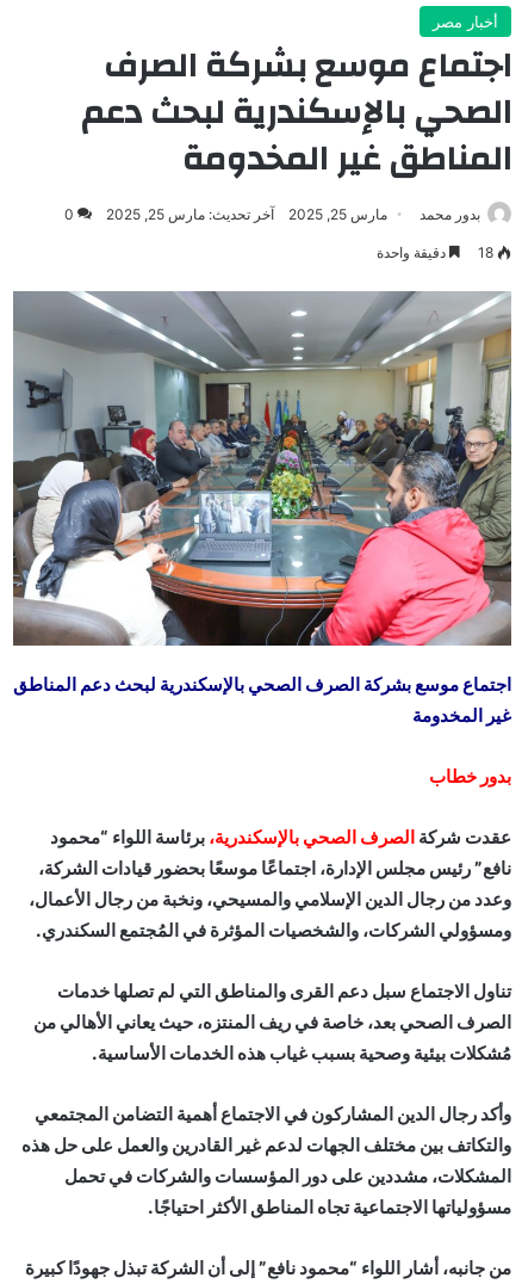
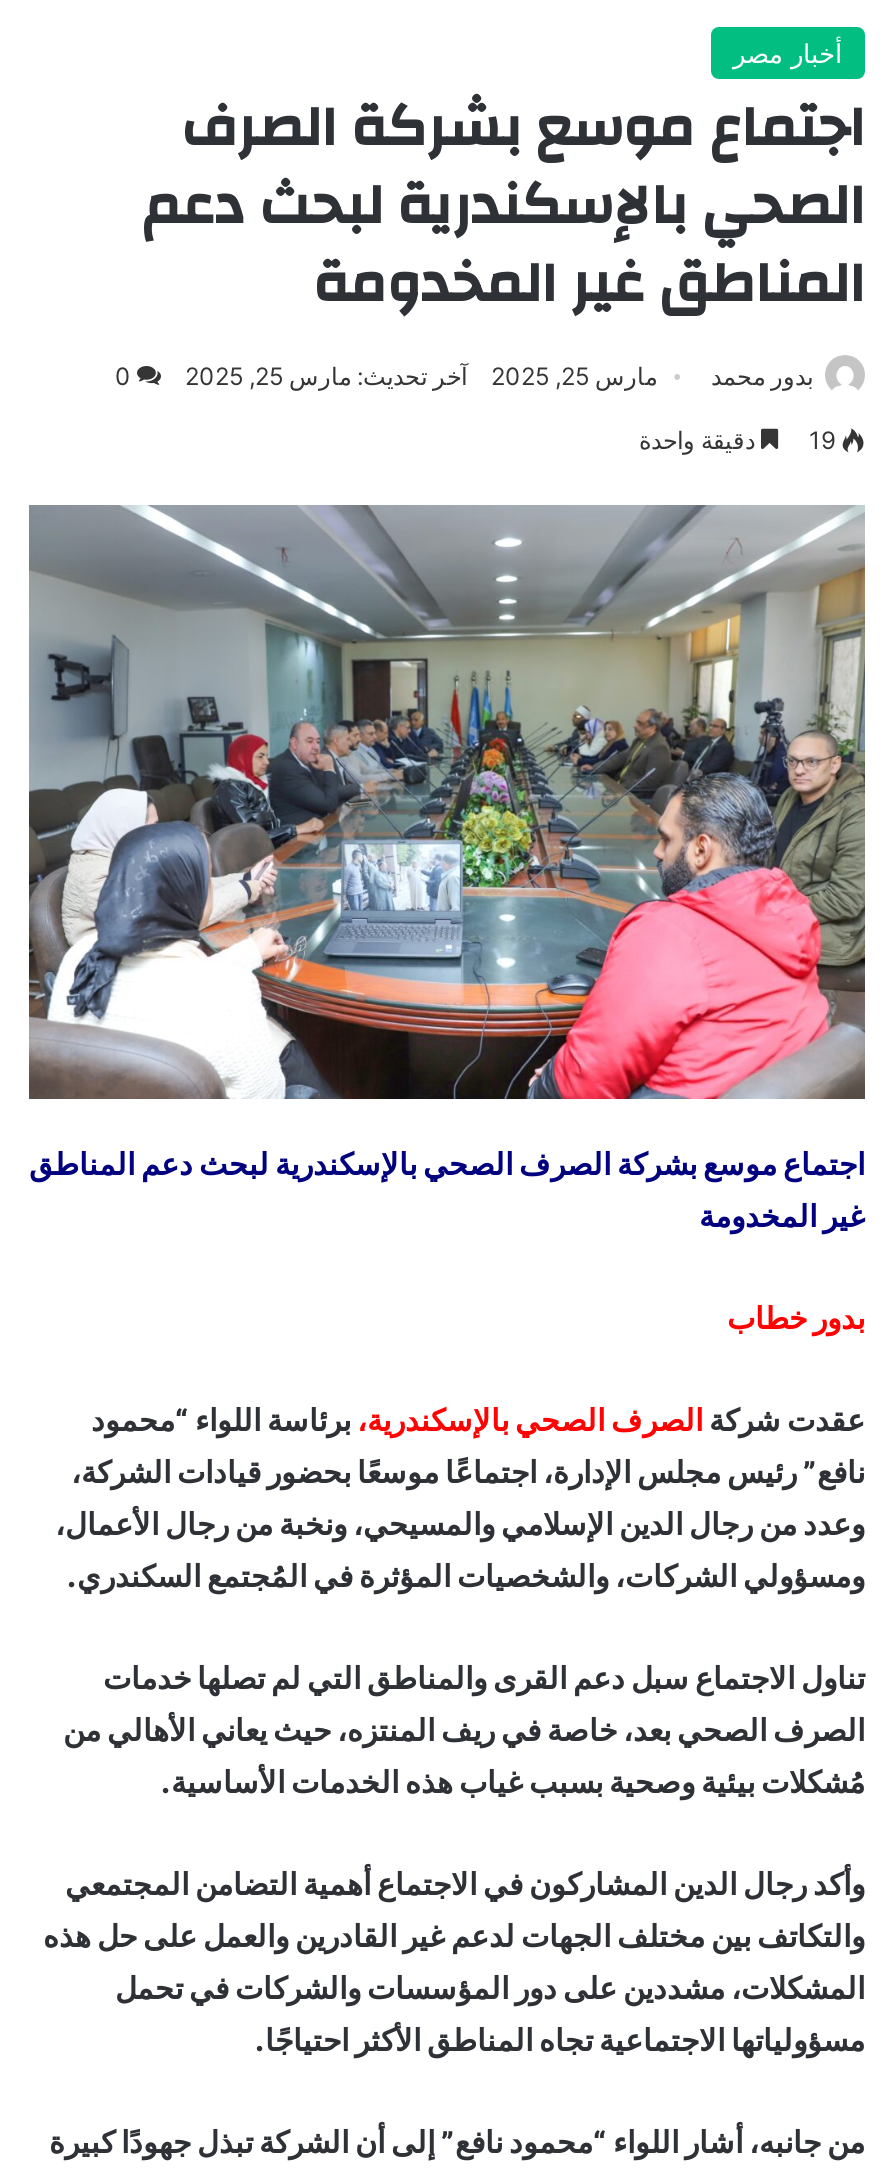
- 18 دقيقة واحدة
+ 19 دقيقة واحدة
